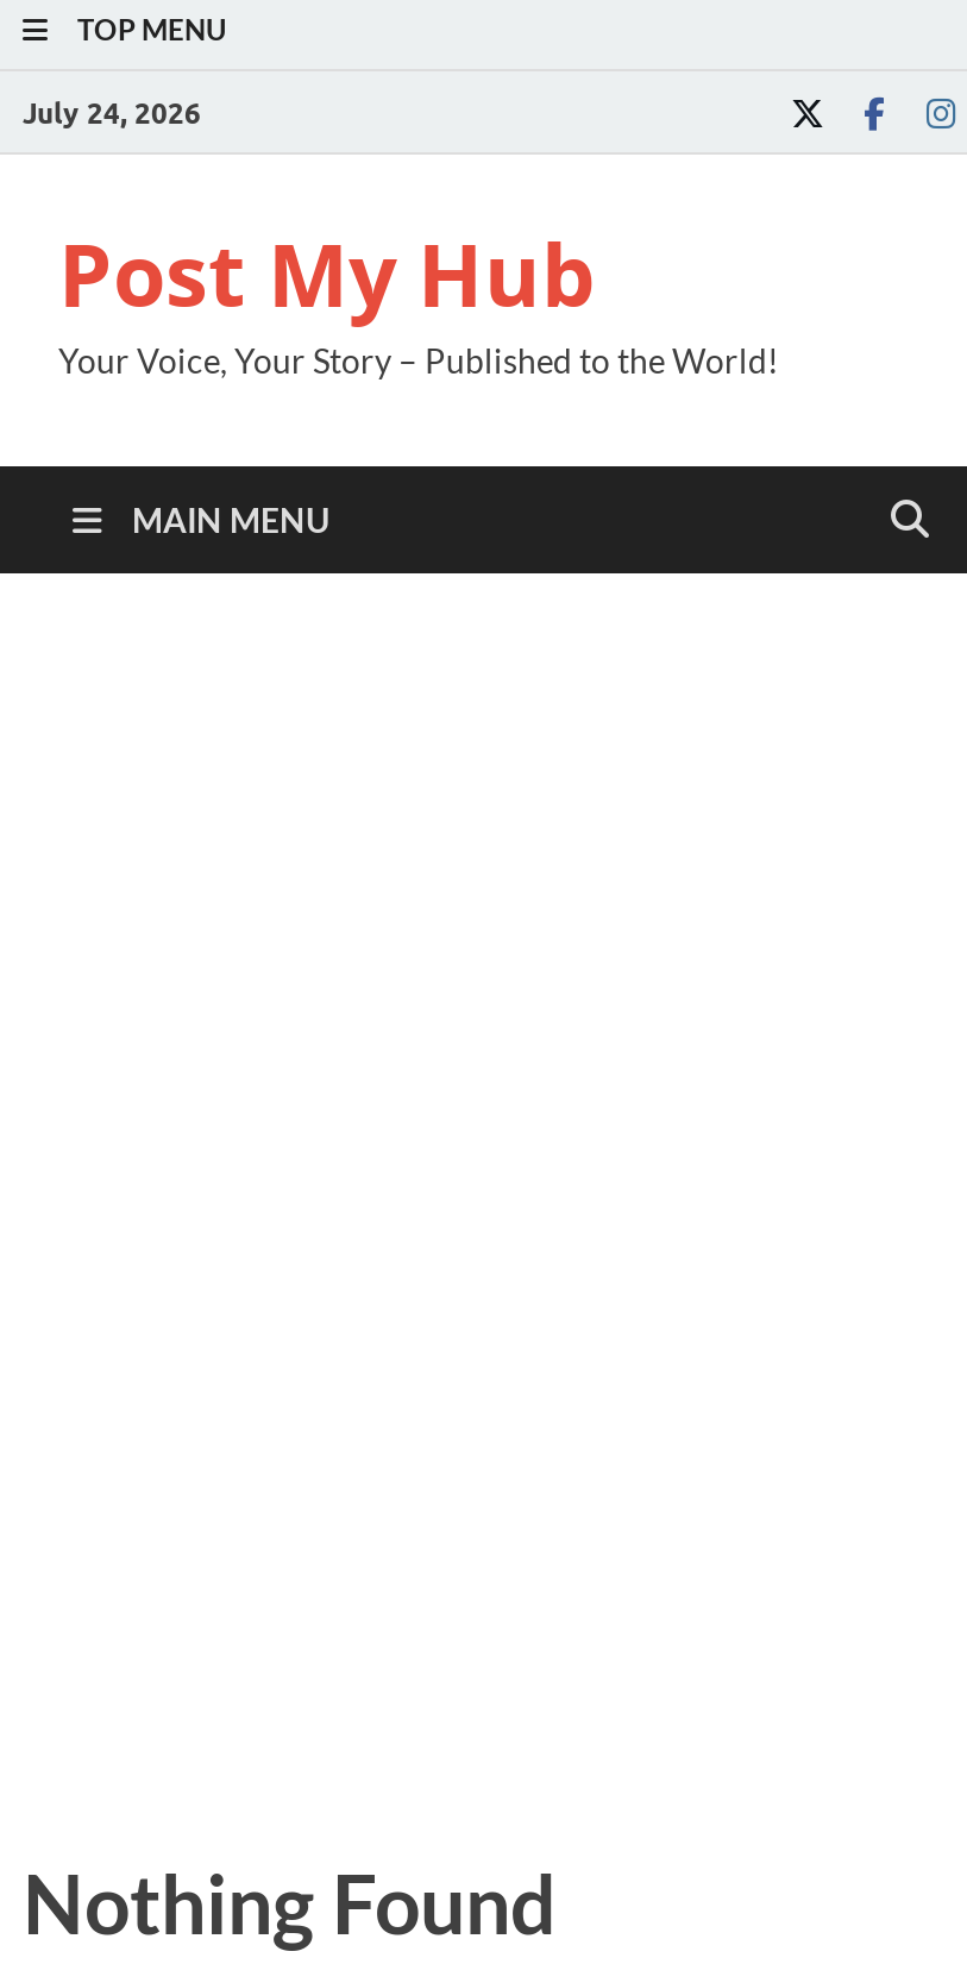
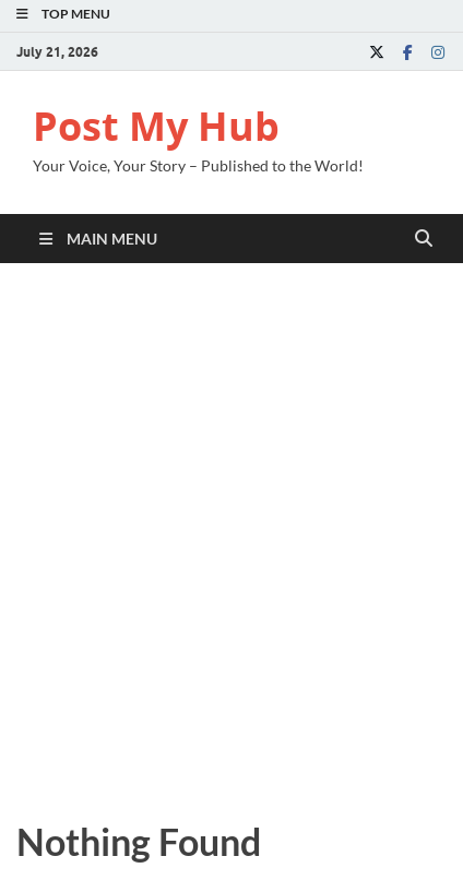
- July 24, 2026
+ July 21, 2026
